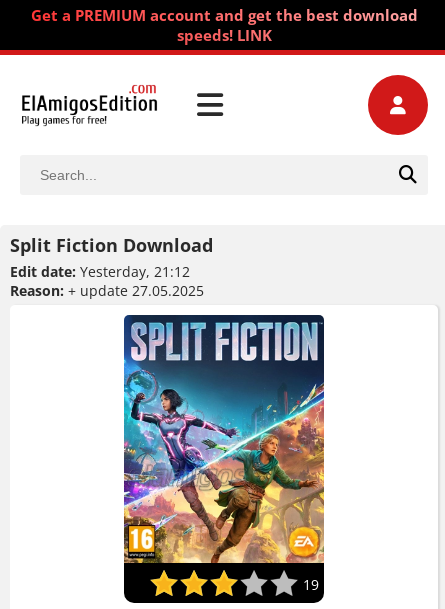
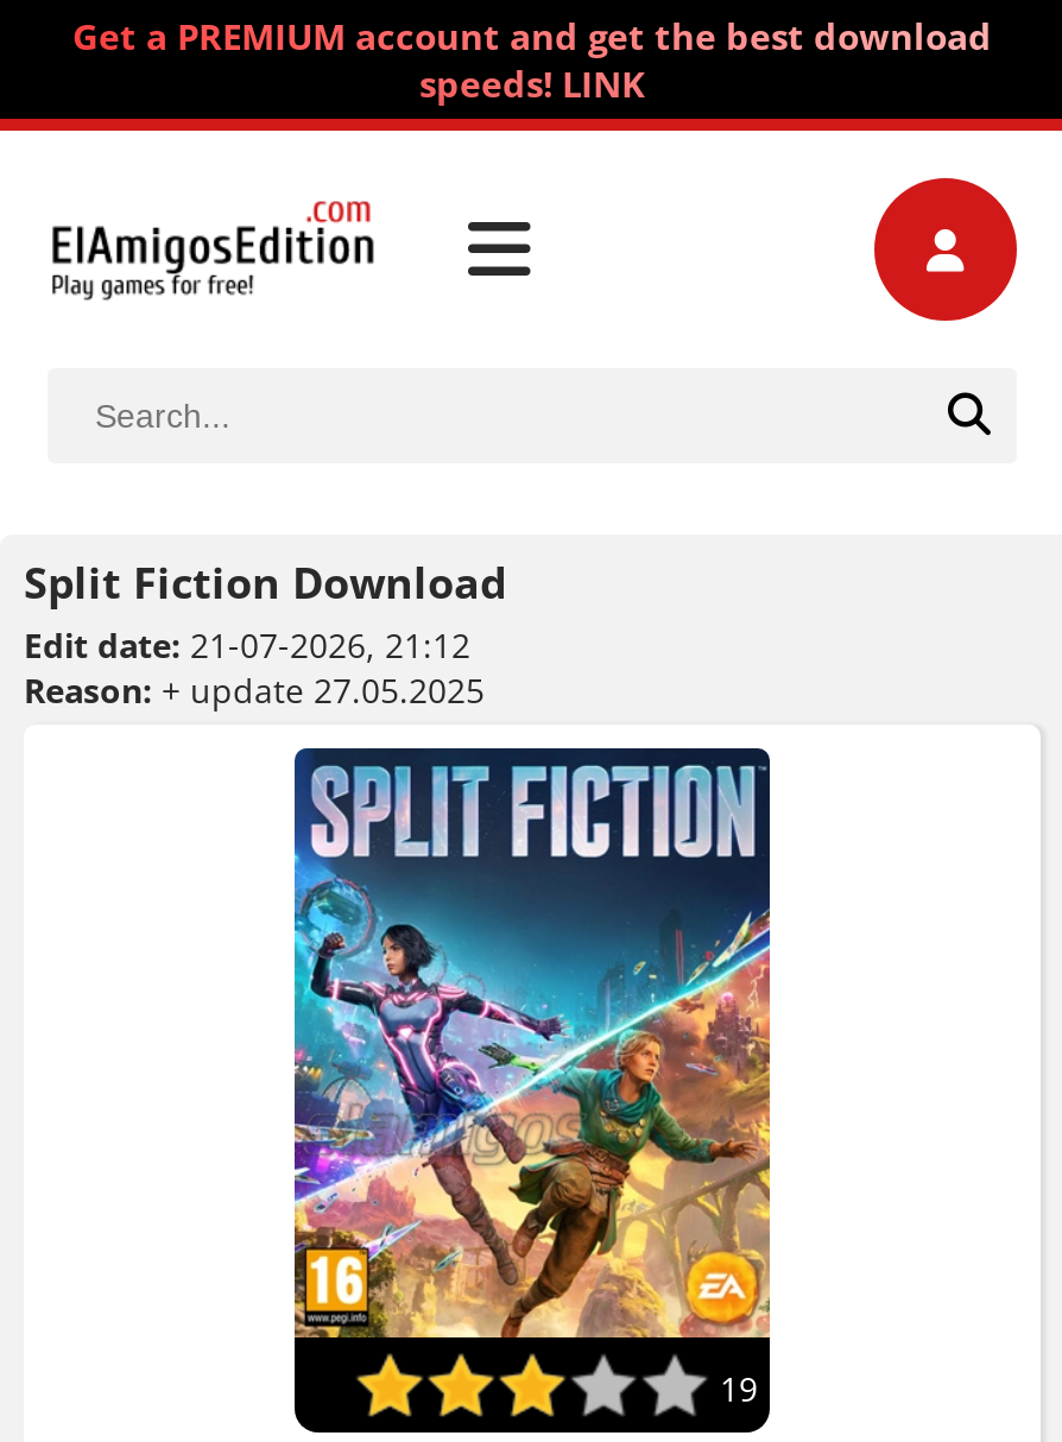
- Edit date: Yesterday, 21:12
+ Edit date: 21-07-2026, 21:12
